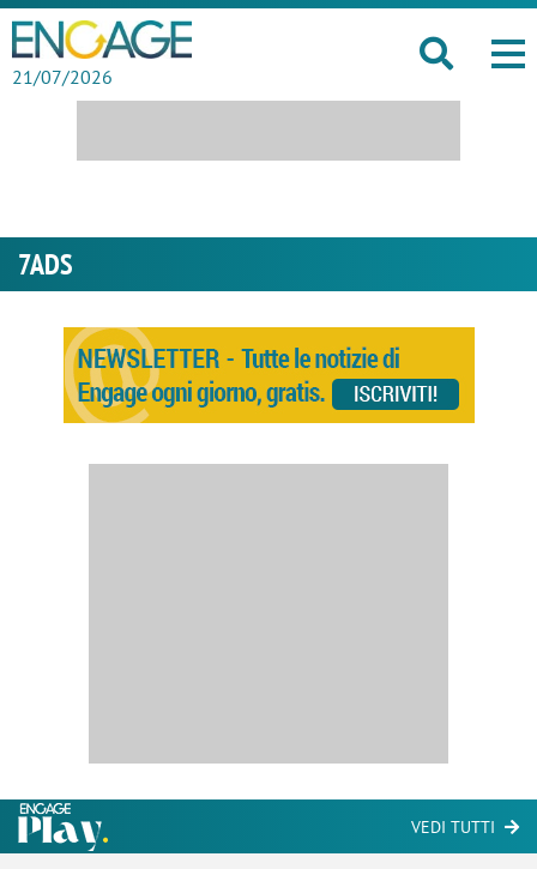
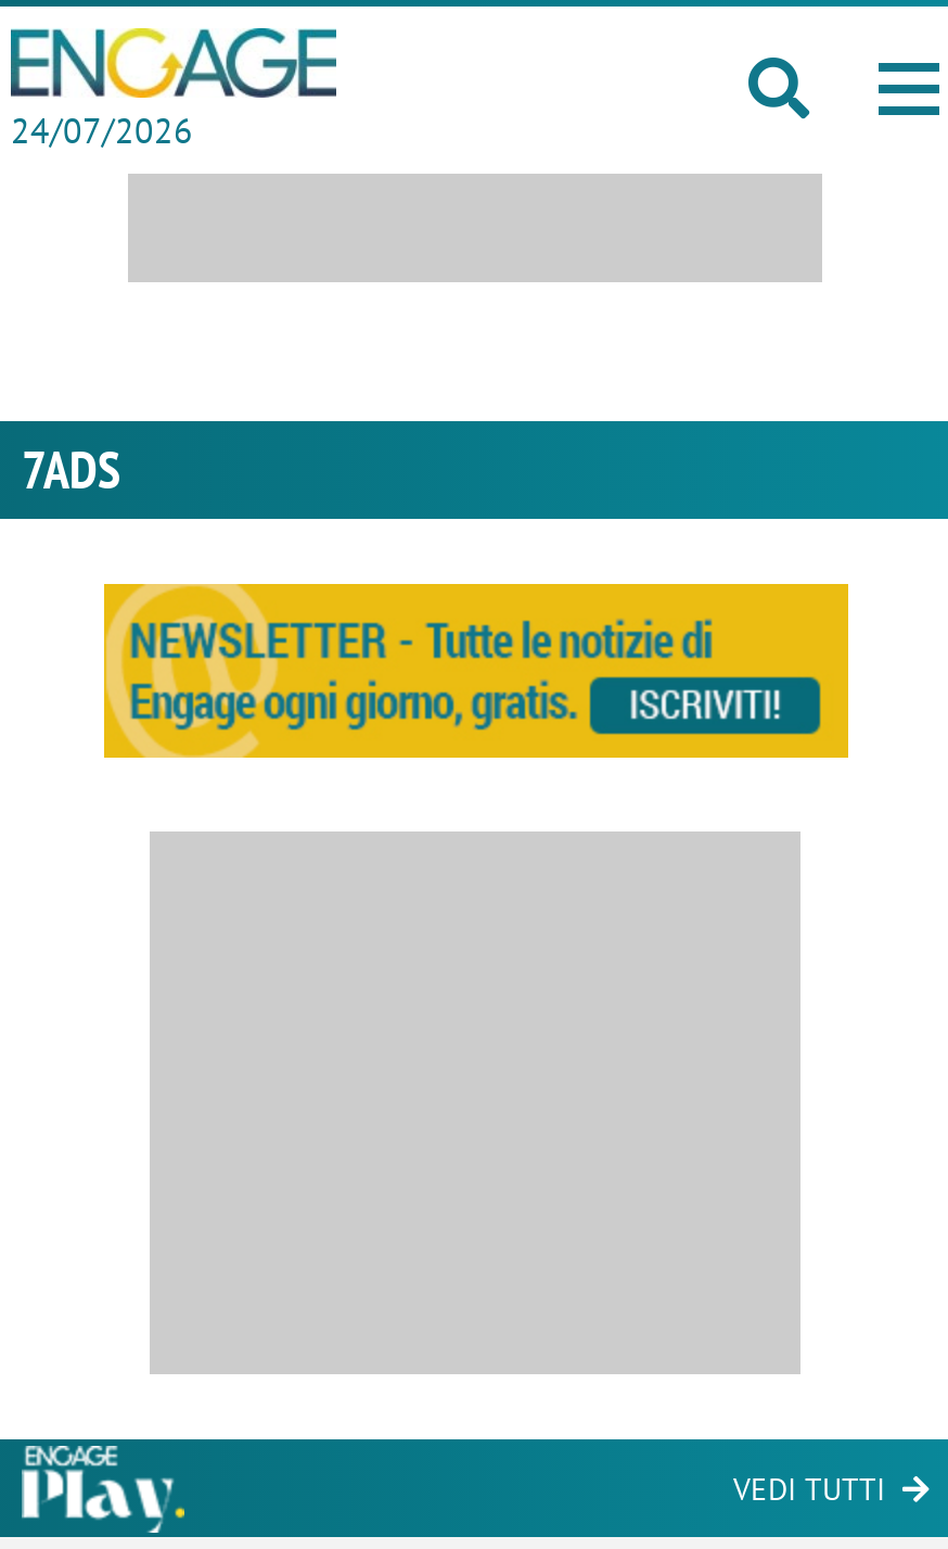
- 21/07/2026
+ 24/07/2026
